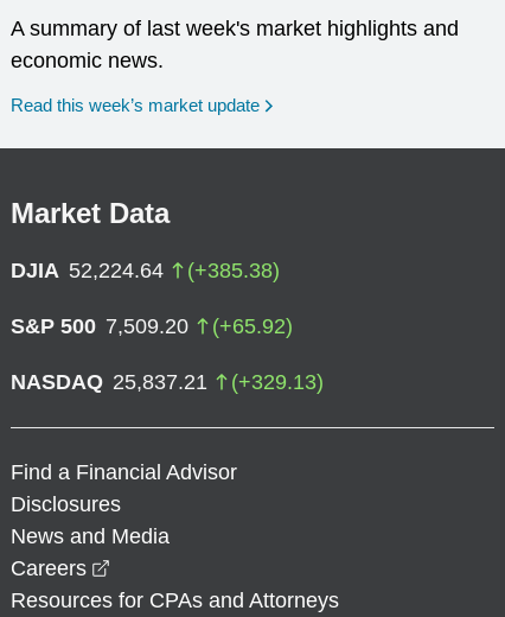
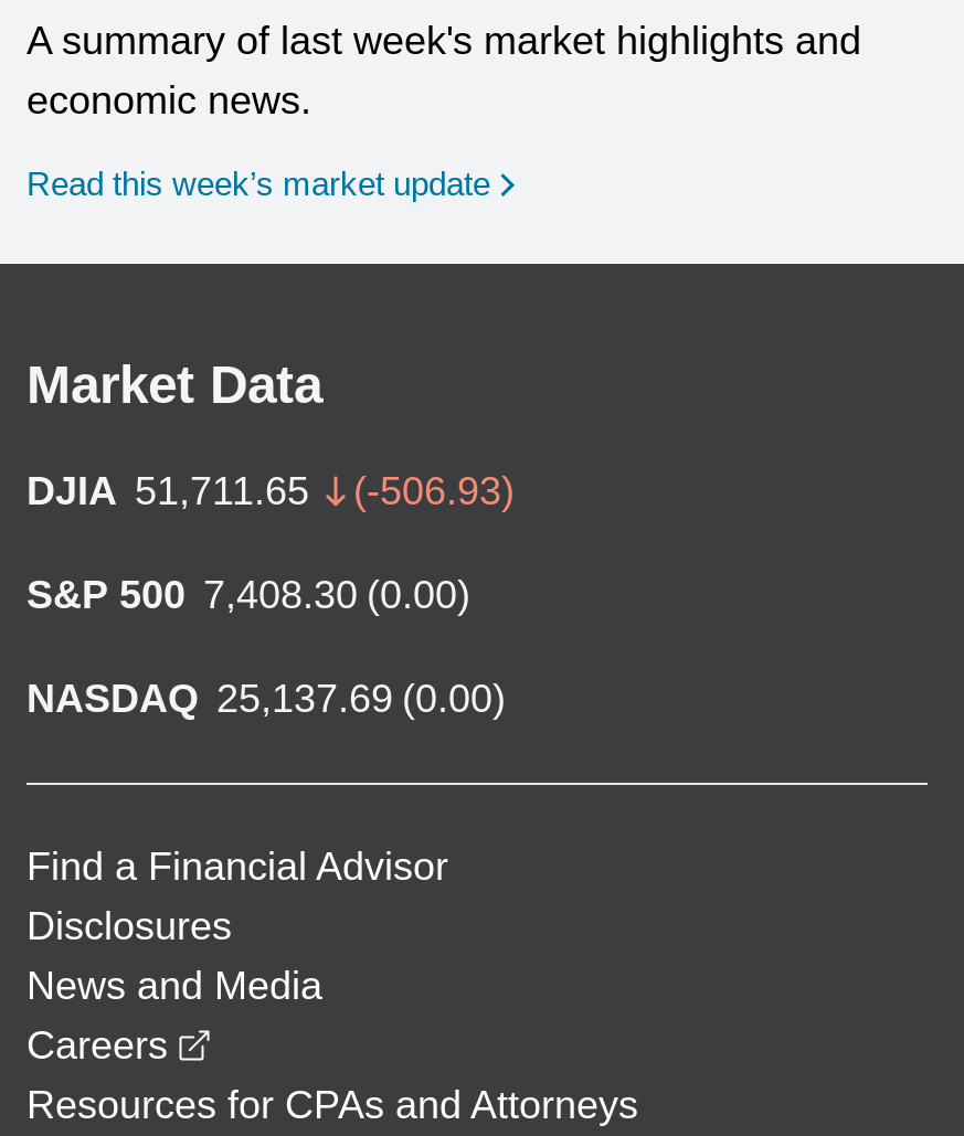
- DJIA 52,224.64
- (+385.38)
+ DJIA 51,711.65
+ (-506.93)

- S&P 500 7,509.20
- (+65.92)
+ S&P 500 7,408.30 (0.00)

- NASDAQ 25,837.21
- (+329.13)
+ NASDAQ 25,137.69 (0.00)
